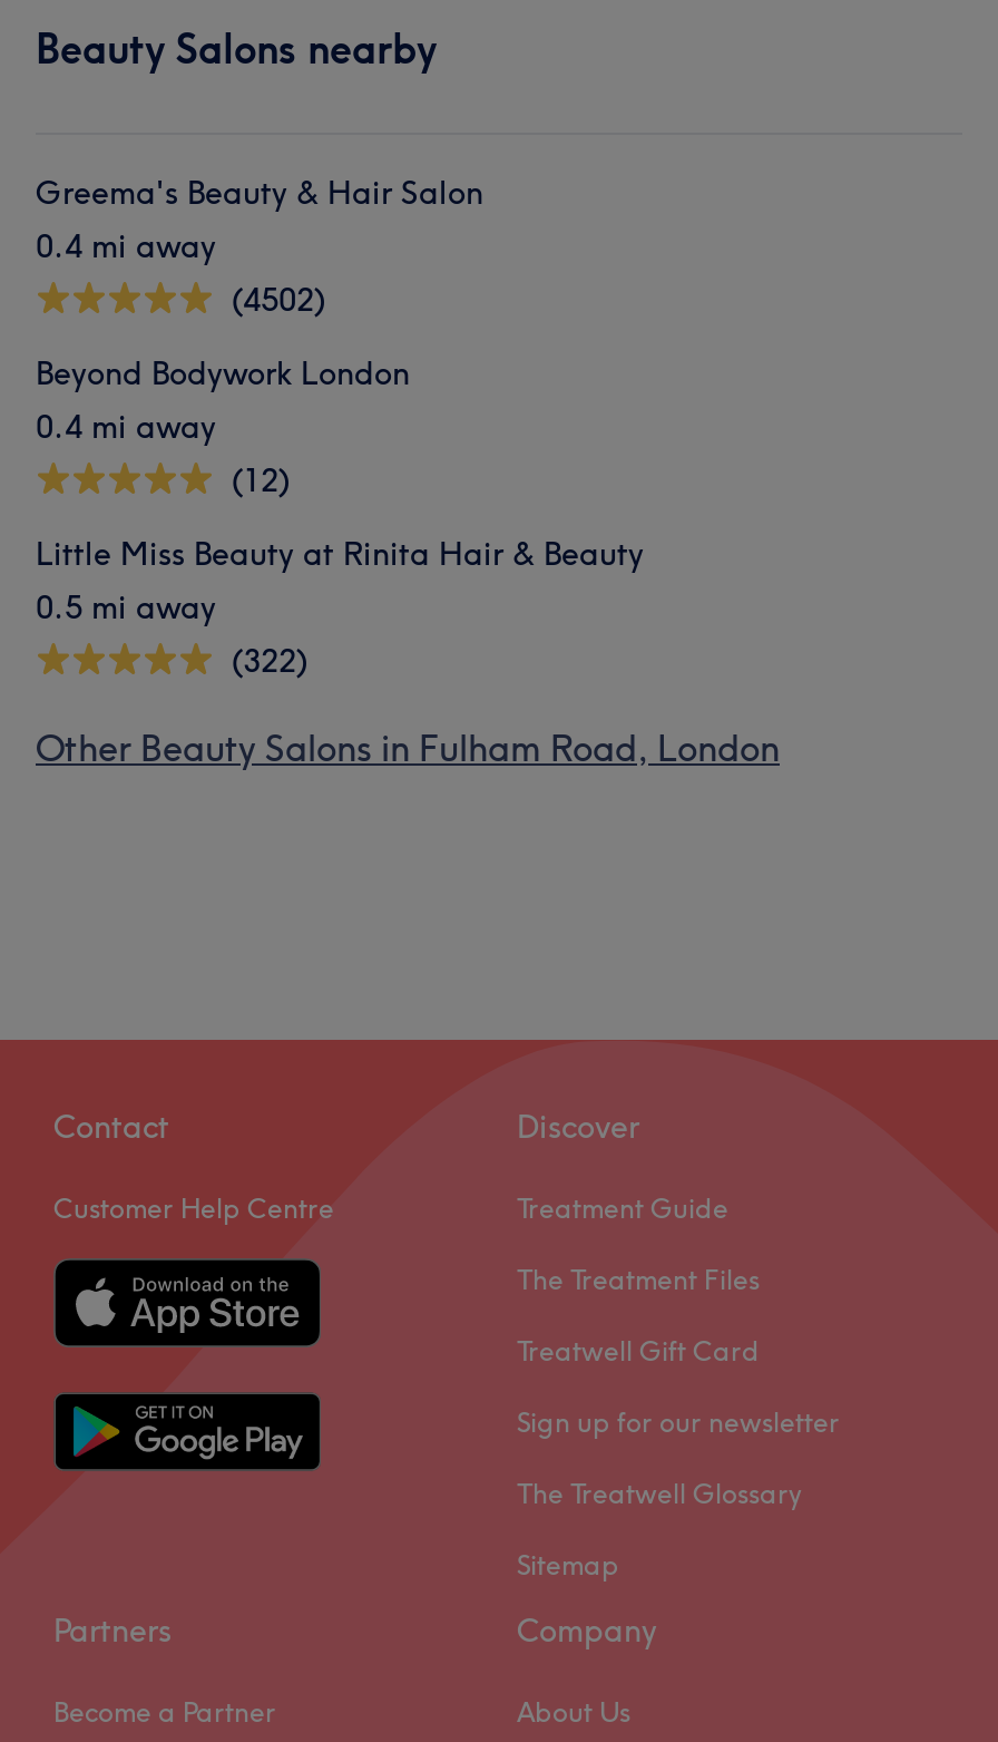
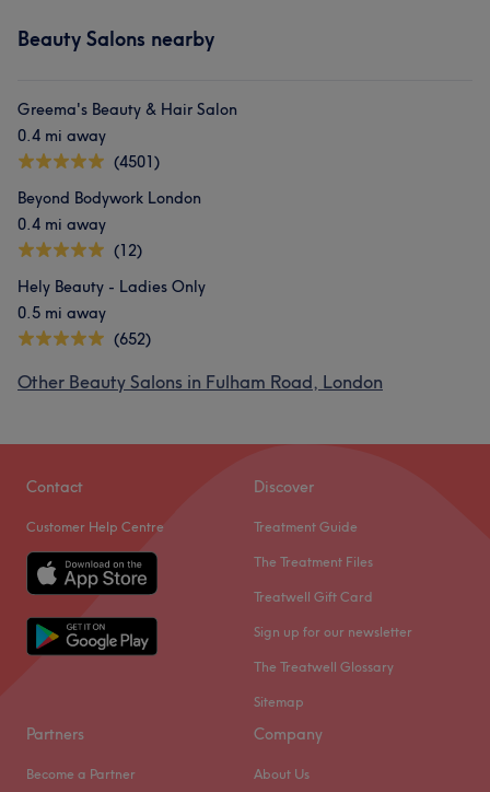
- (4502)
+ (4501)

- Little Miss Beauty at Rinita Hair & Beauty
+ Hely Beauty - Ladies Only

- (322)
+ (652)
